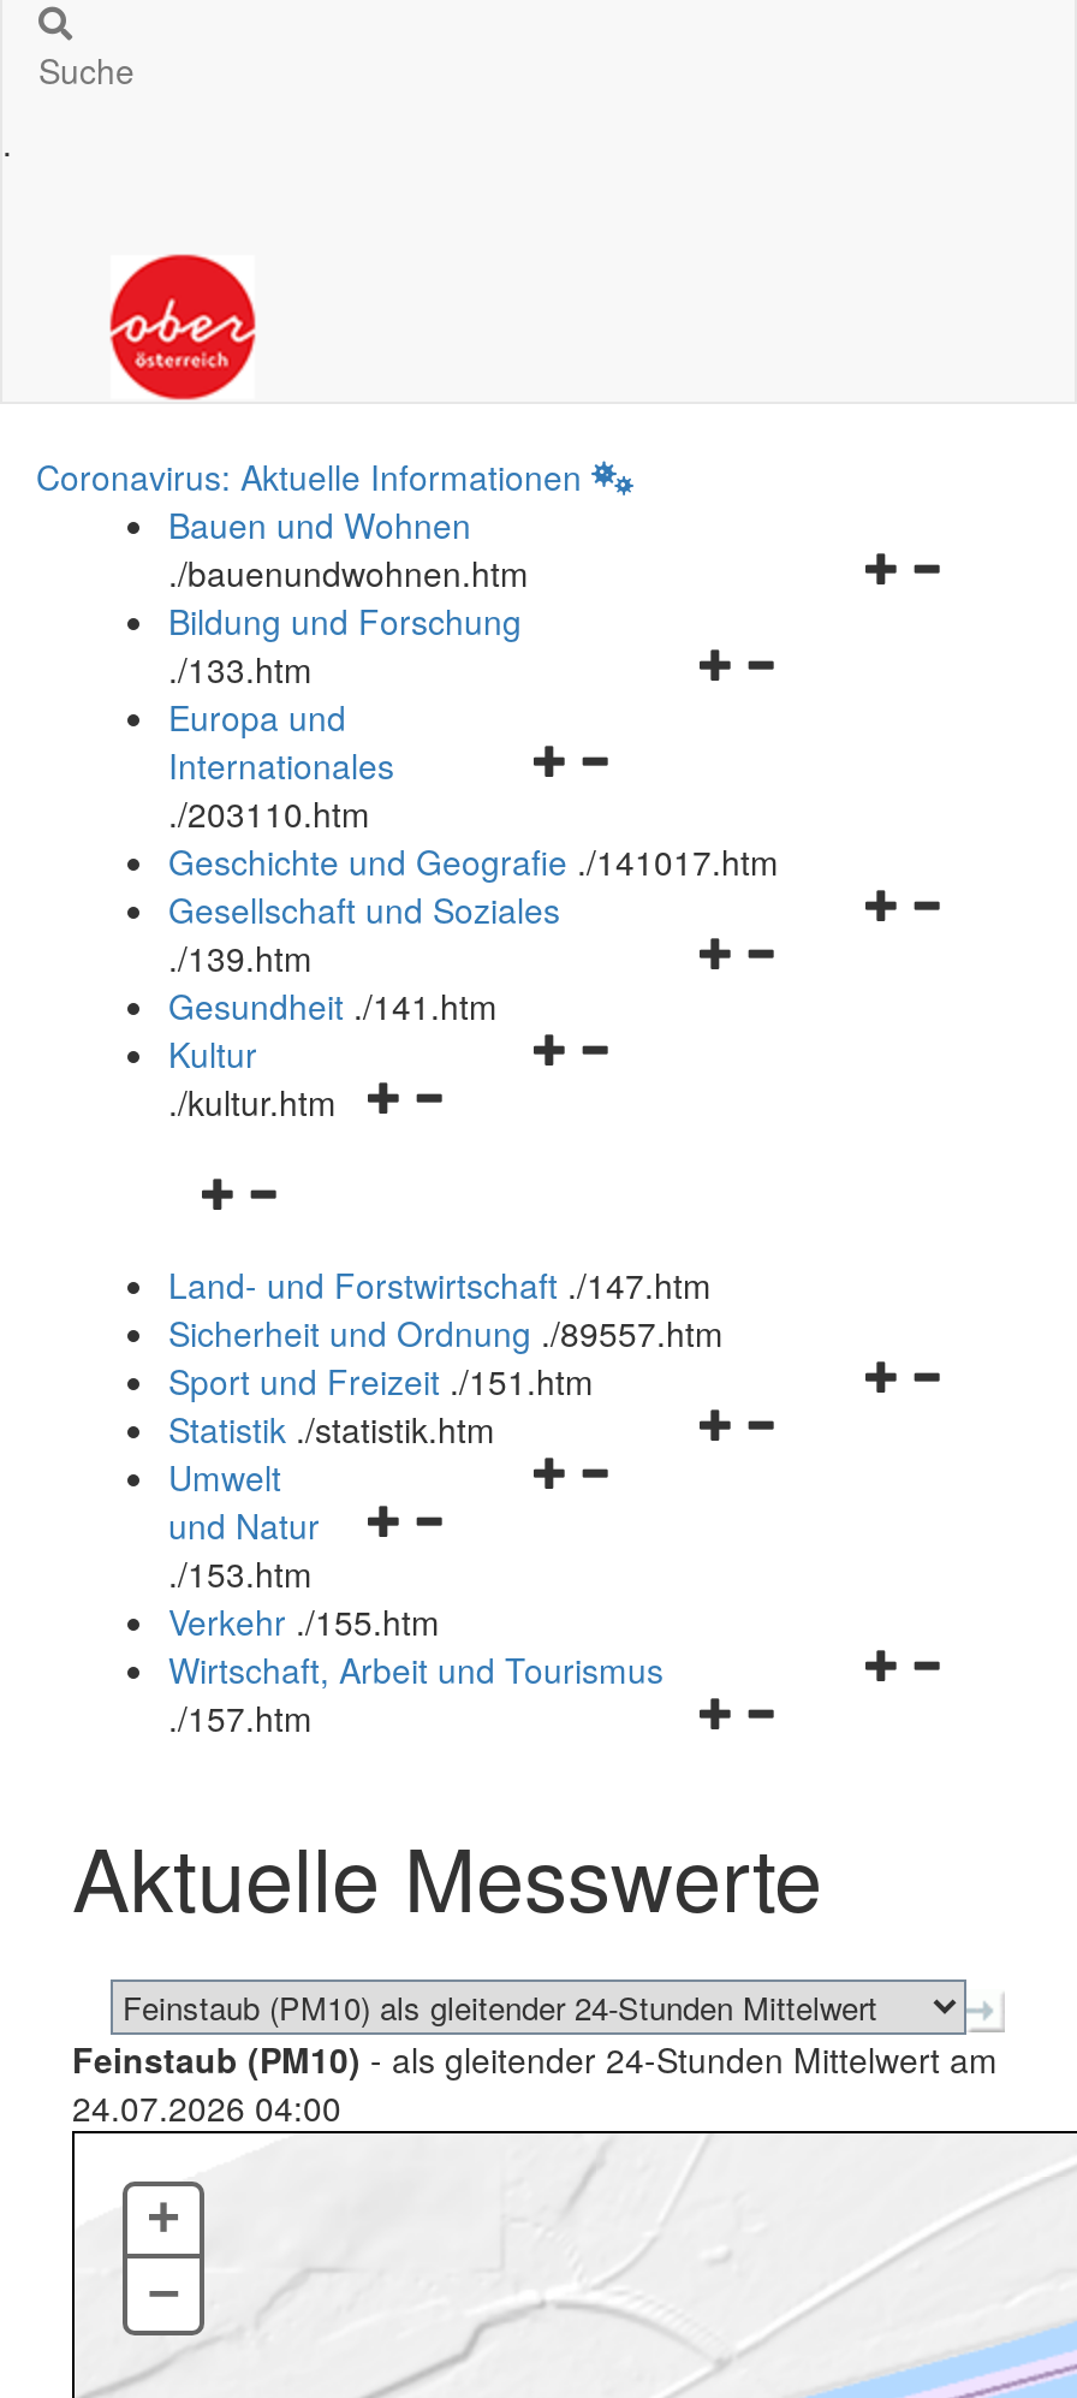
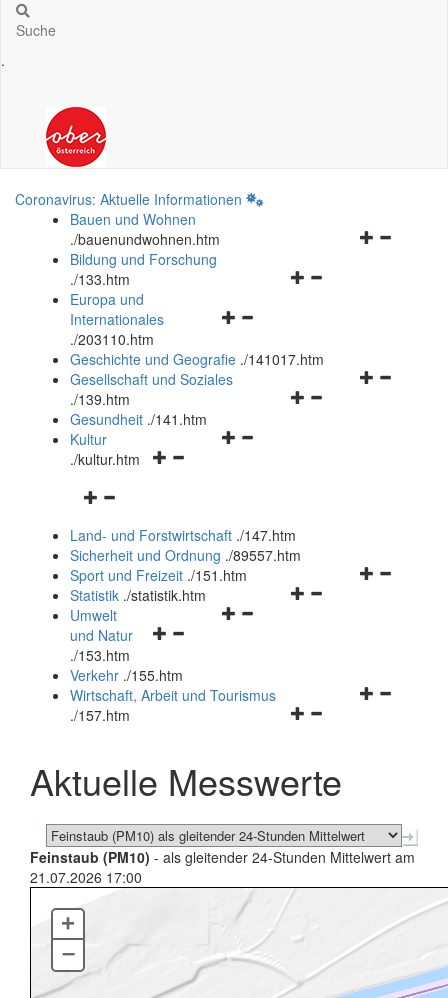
- 24.07.2026 04:00
+ 21.07.2026 17:00
